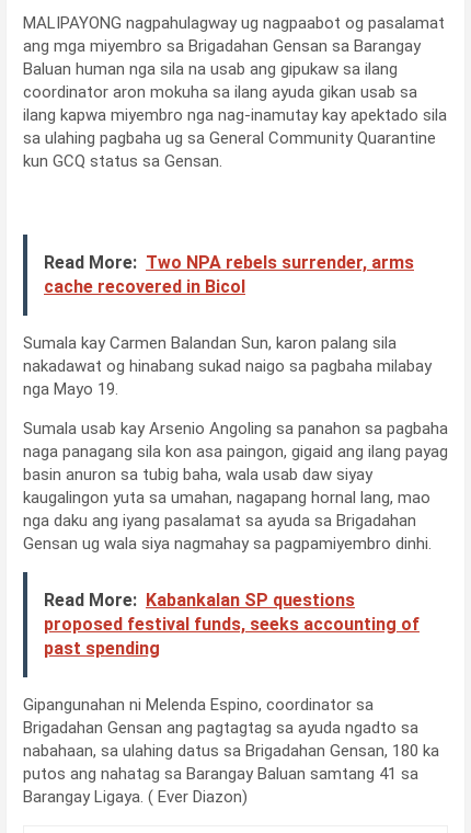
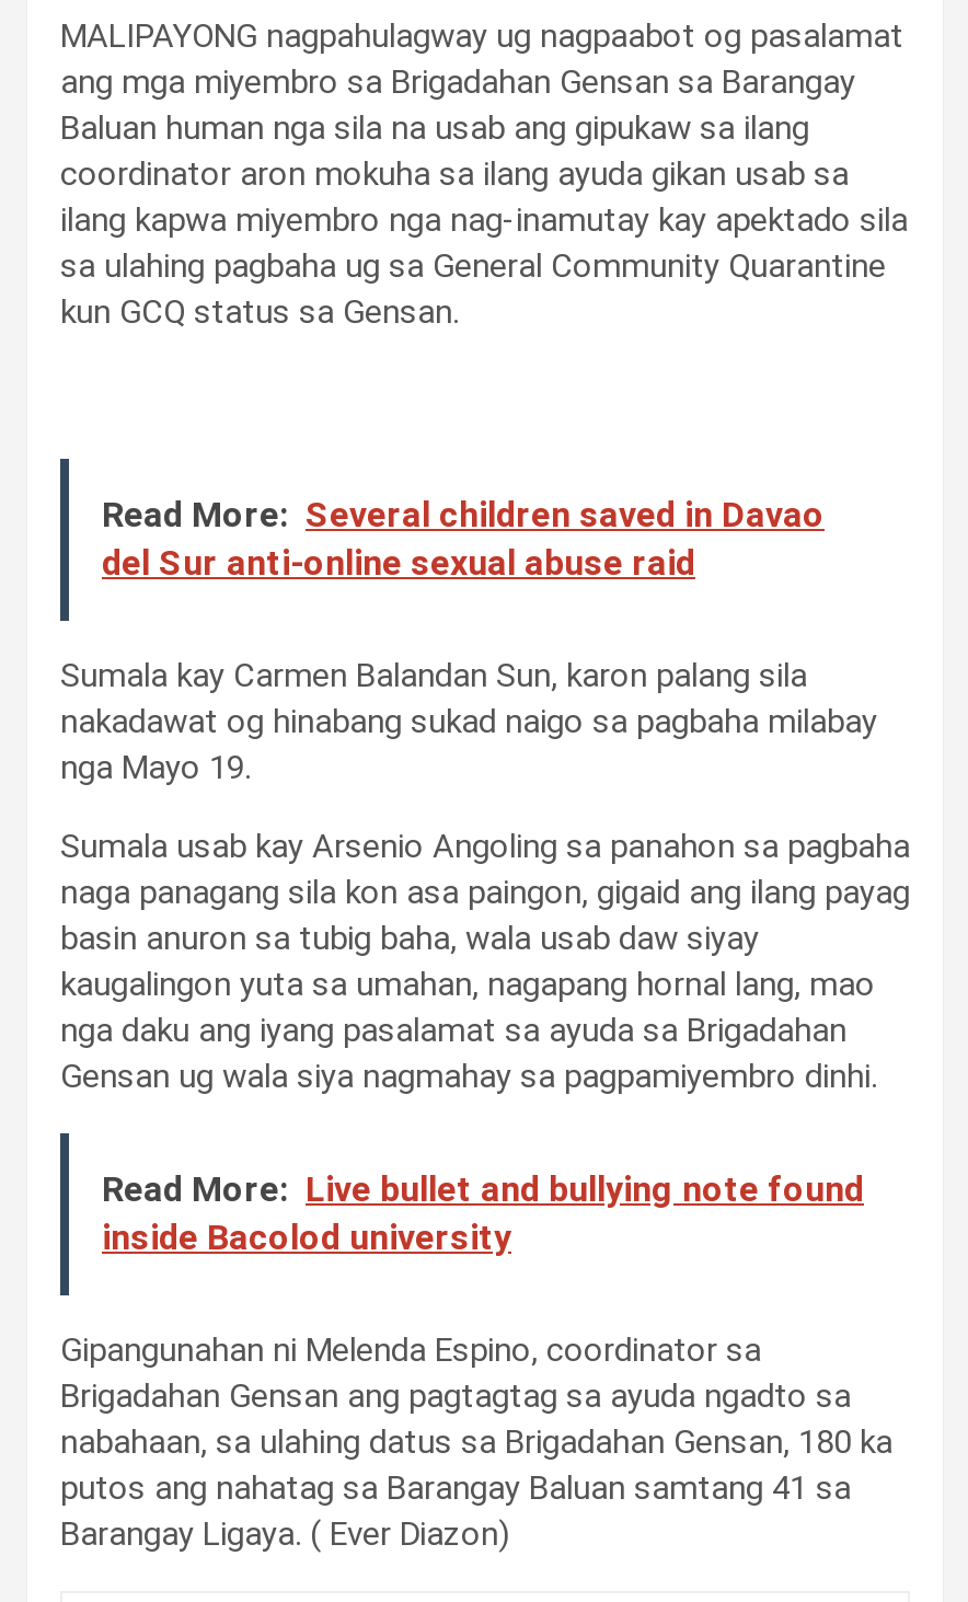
- Read More: Two NPA rebels surrender, arms
- cache recovered in Bicol
+ Read More: Several children saved in Davao
+ del Sur anti-online sexual abuse raid

- Read More: Kabankalan SP questions
- proposed festival funds, seeks accounting of
- past spending
+ Read More: Live bullet and bullying note found
+ inside Bacolod university
